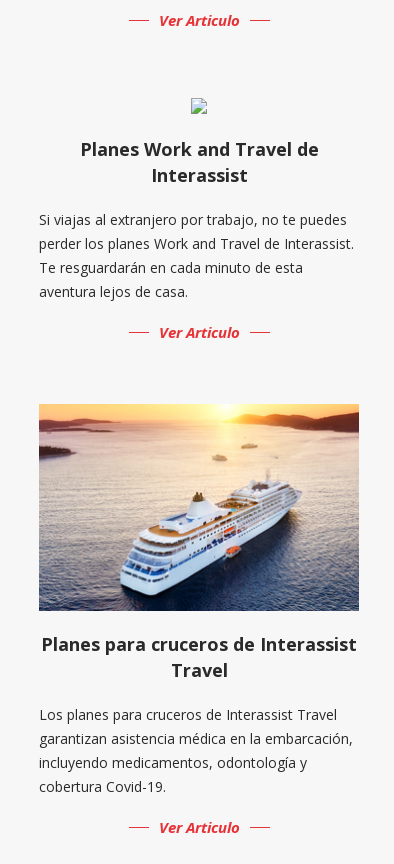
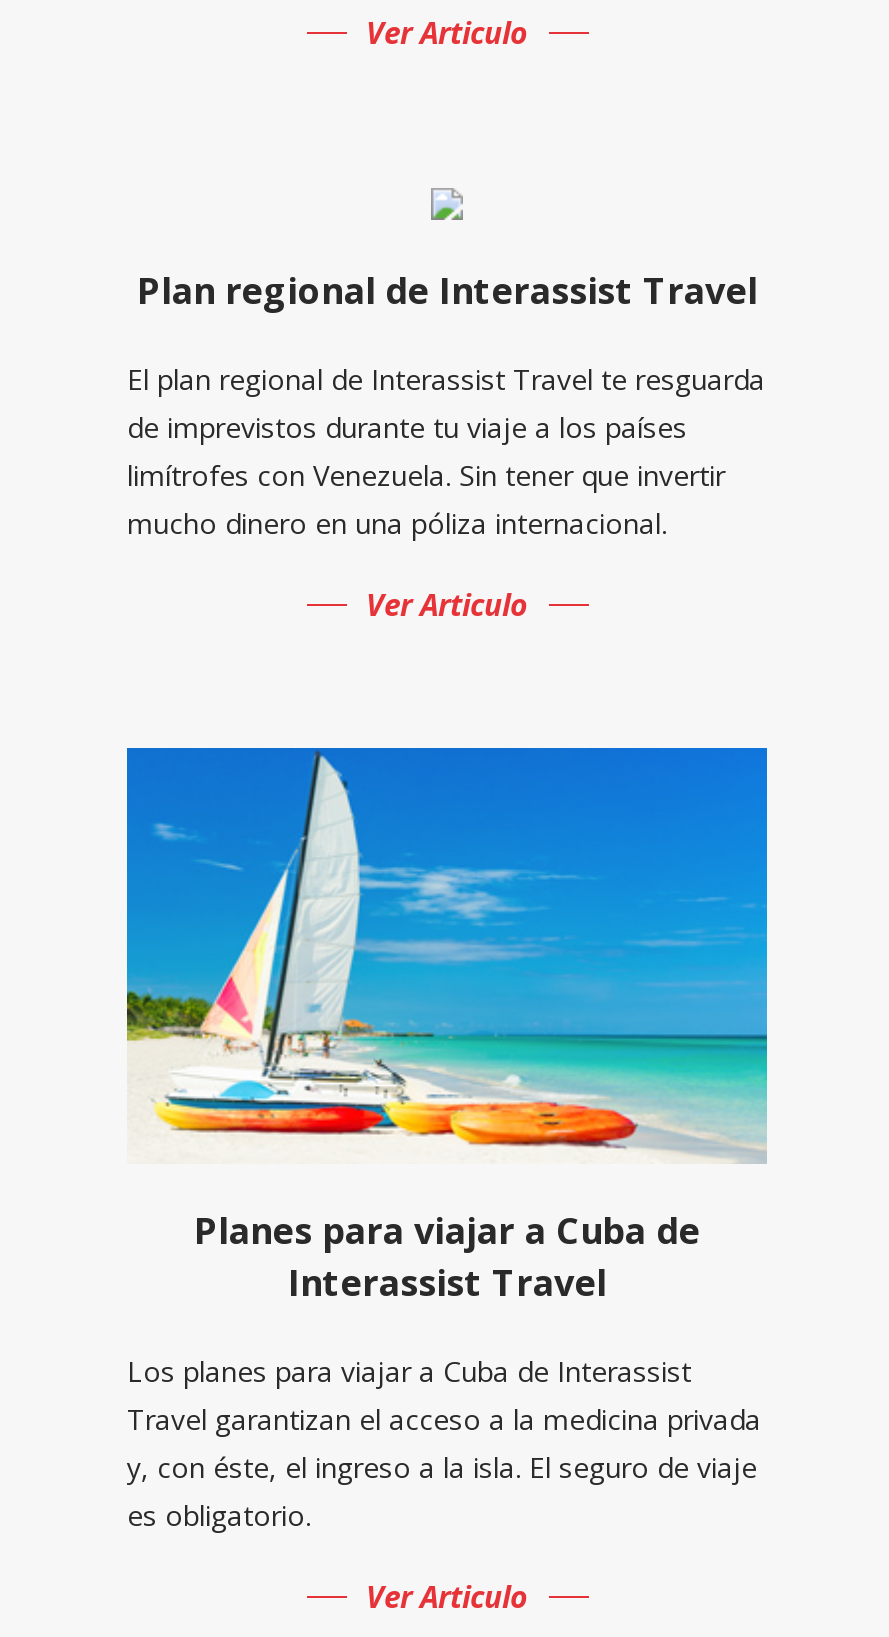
- Planes Work and Travel de
- Interassist
+ Plan regional de Interassist Travel

- Si viajas al extranjero por trabajo, no te puedes
- perder los planes Work and Travel de Interassist.
- Te resguardarán en cada minuto de esta
- aventura lejos de casa.
+ El plan regional de Interassist Travel te resguarda
+ de imprevistos durante tu viaje a los países
+ limítrofes con Venezuela. Sin tener que invertir
+ mucho dinero en una póliza internacional.

- [image]
- Planes para cruceros de Interassist
- Travel
+ [image]
+ Planes para viajar a Cuba de
+ Interassist Travel

- Los planes para cruceros de Interassist Travel
- garantizan asistencia médica en la embarcación,
- incluyendo medicamentos, odontología y
- cobertura Covid-19.
+ Los planes para viajar a Cuba de Interassist
+ Travel garantizan el acceso a la medicina privada
+ y, con éste, el ingreso a la isla. El seguro de viaje
+ es obligatorio.
